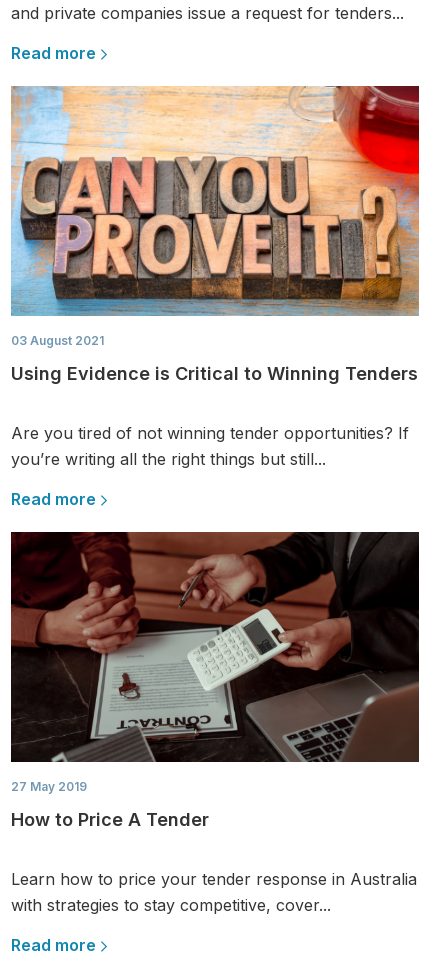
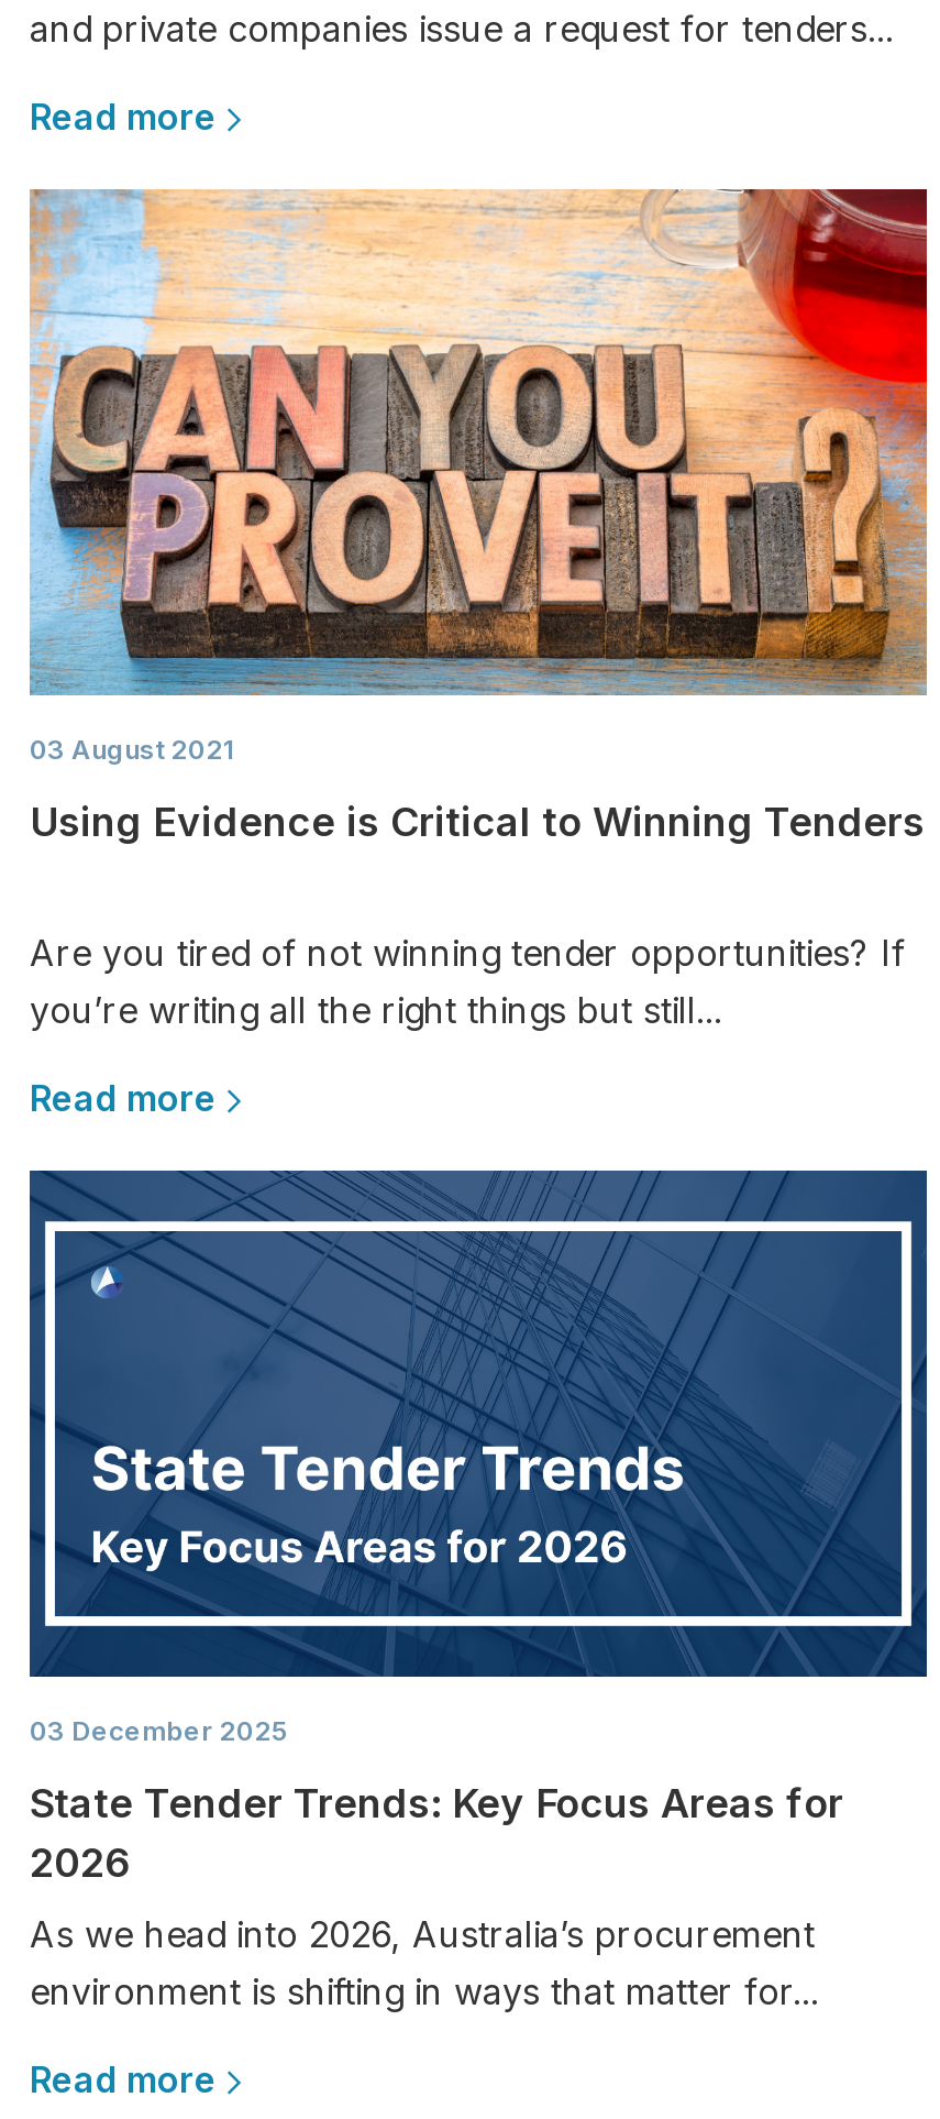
- [image]
- 27 May 2019
+ [image]
+ 03 December 2025

- How to Price A Tender
+ State Tender Trends: Key Focus Areas for
+ 2026

- Learn how to price your tender response in Australia
- with strategies to stay competitive, cover...
+ As we head into 2026, Australia’s procurement
+ environment is shifting in ways that matter for...
